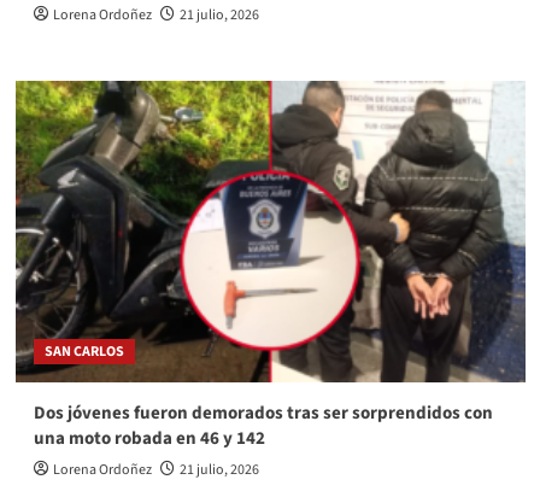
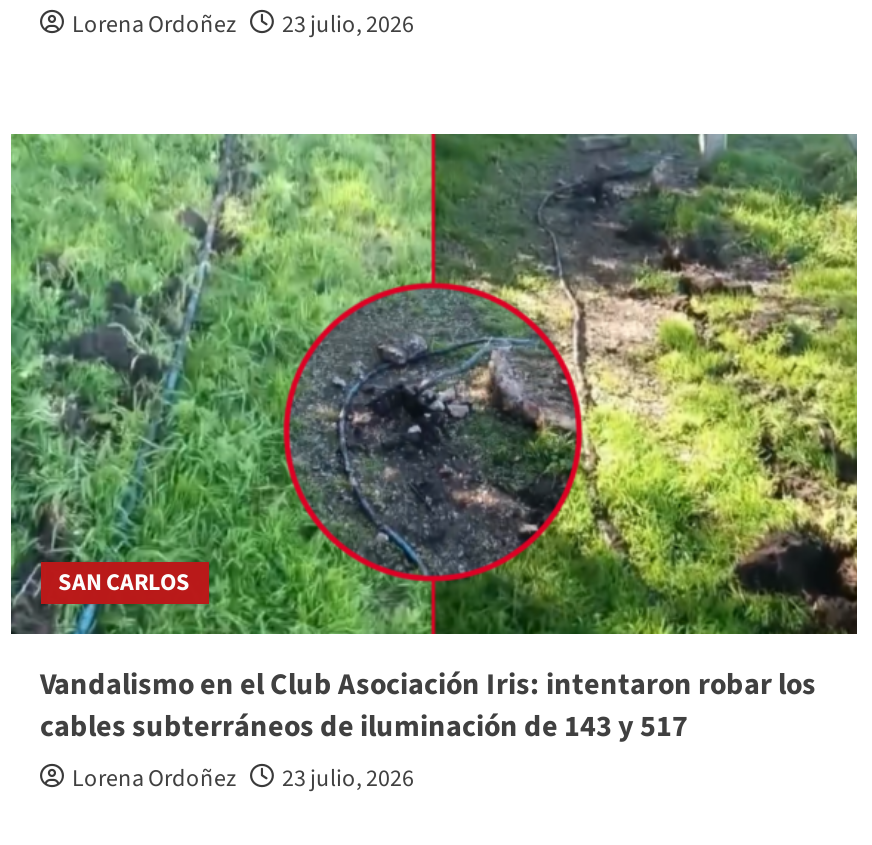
- Lorena Ordoñez 21 julio, 2026
+ Lorena Ordoñez 23 julio, 2026

- [image]
- Dos jóvenes fueron demorados tras ser sorprendidos con
- una moto robada en 46 y 142
+ [image]
+ Vandalismo en el Club Asociación Iris: intentaron robar los
+ cables subterráneos de iluminación de 143 y 517

- Lorena Ordoñez 21 julio, 2026
+ Lorena Ordoñez 23 julio, 2026
